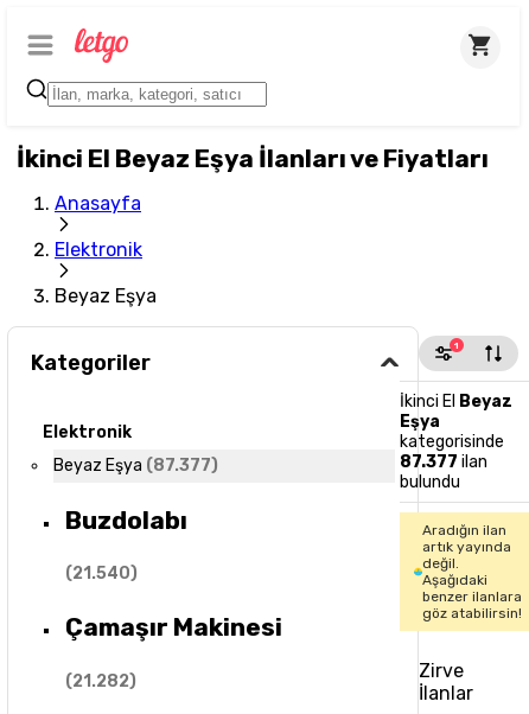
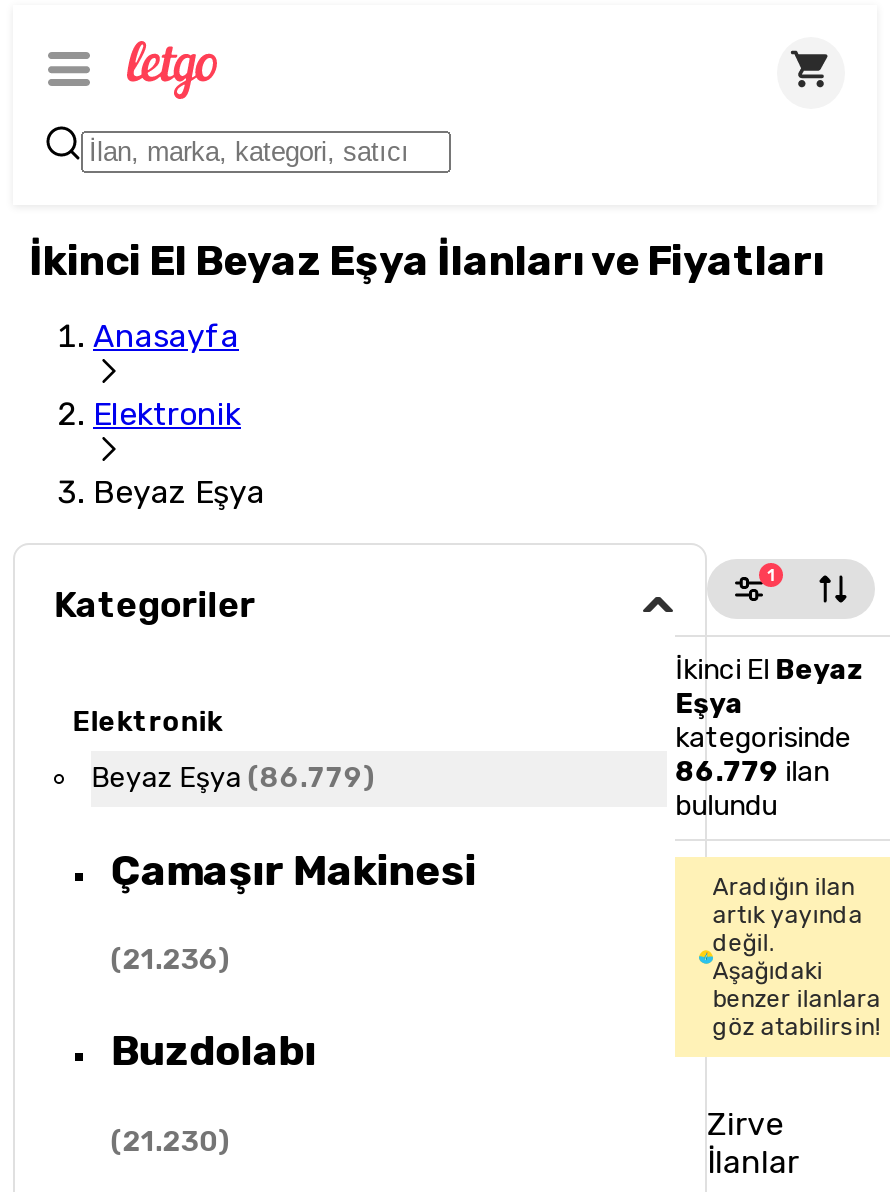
- Beyaz Eşya (87.377)
+ Beyaz Eşya (86.779)
+ (21.236)

- 87.377 ilan
+ 86.779 ilan

moved down: Buzdolabı

- (21.540)
- (21.282)
+ (21.230)

moved up: Çamaşır Makinesi
